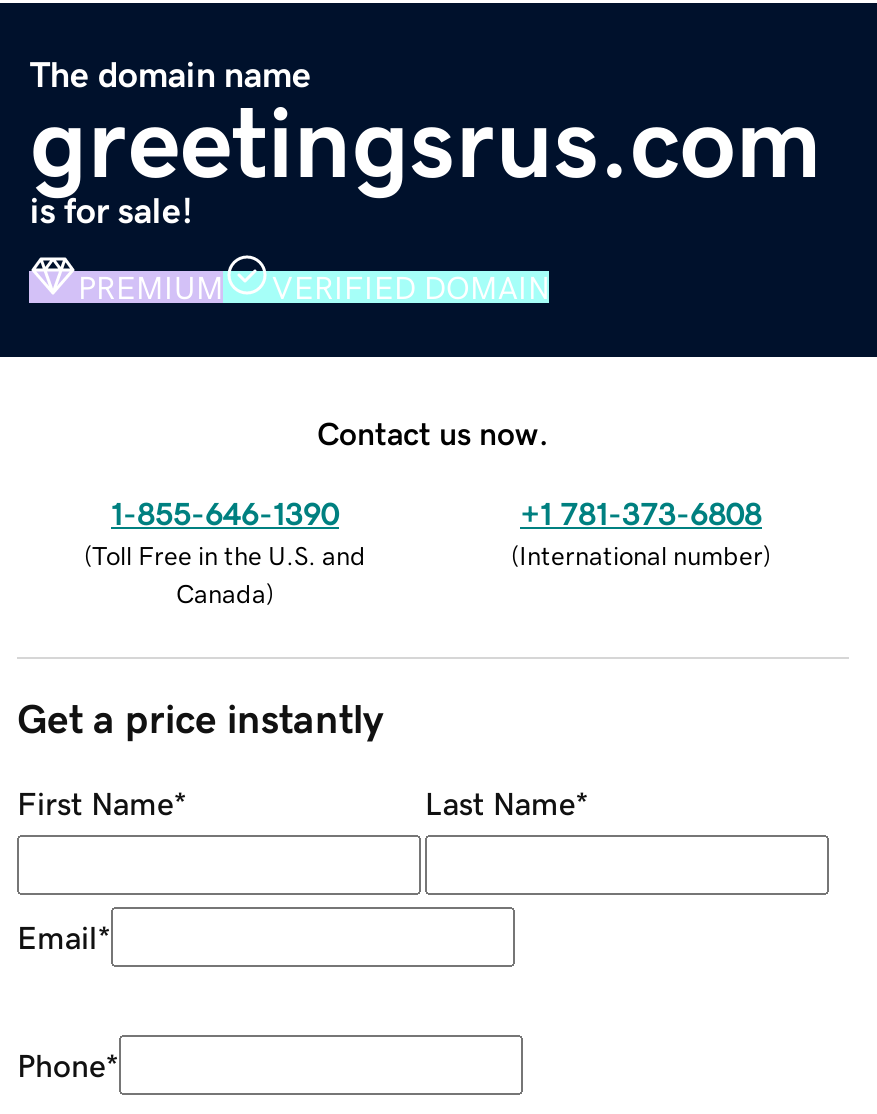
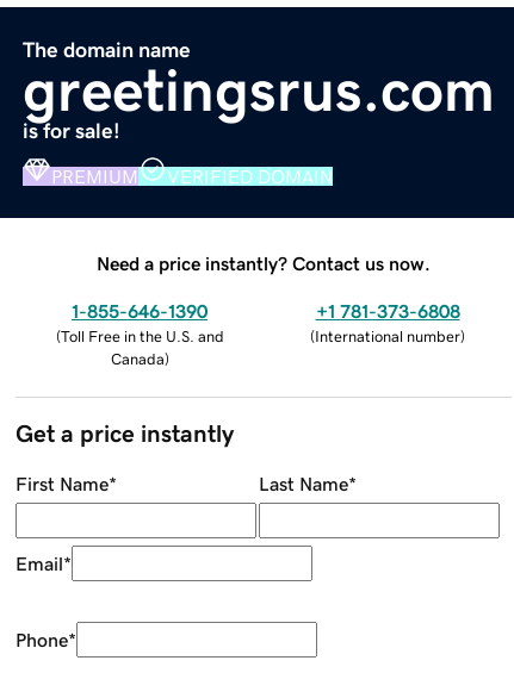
- Contact us now.
+ Need a price instantly? Contact us now.
